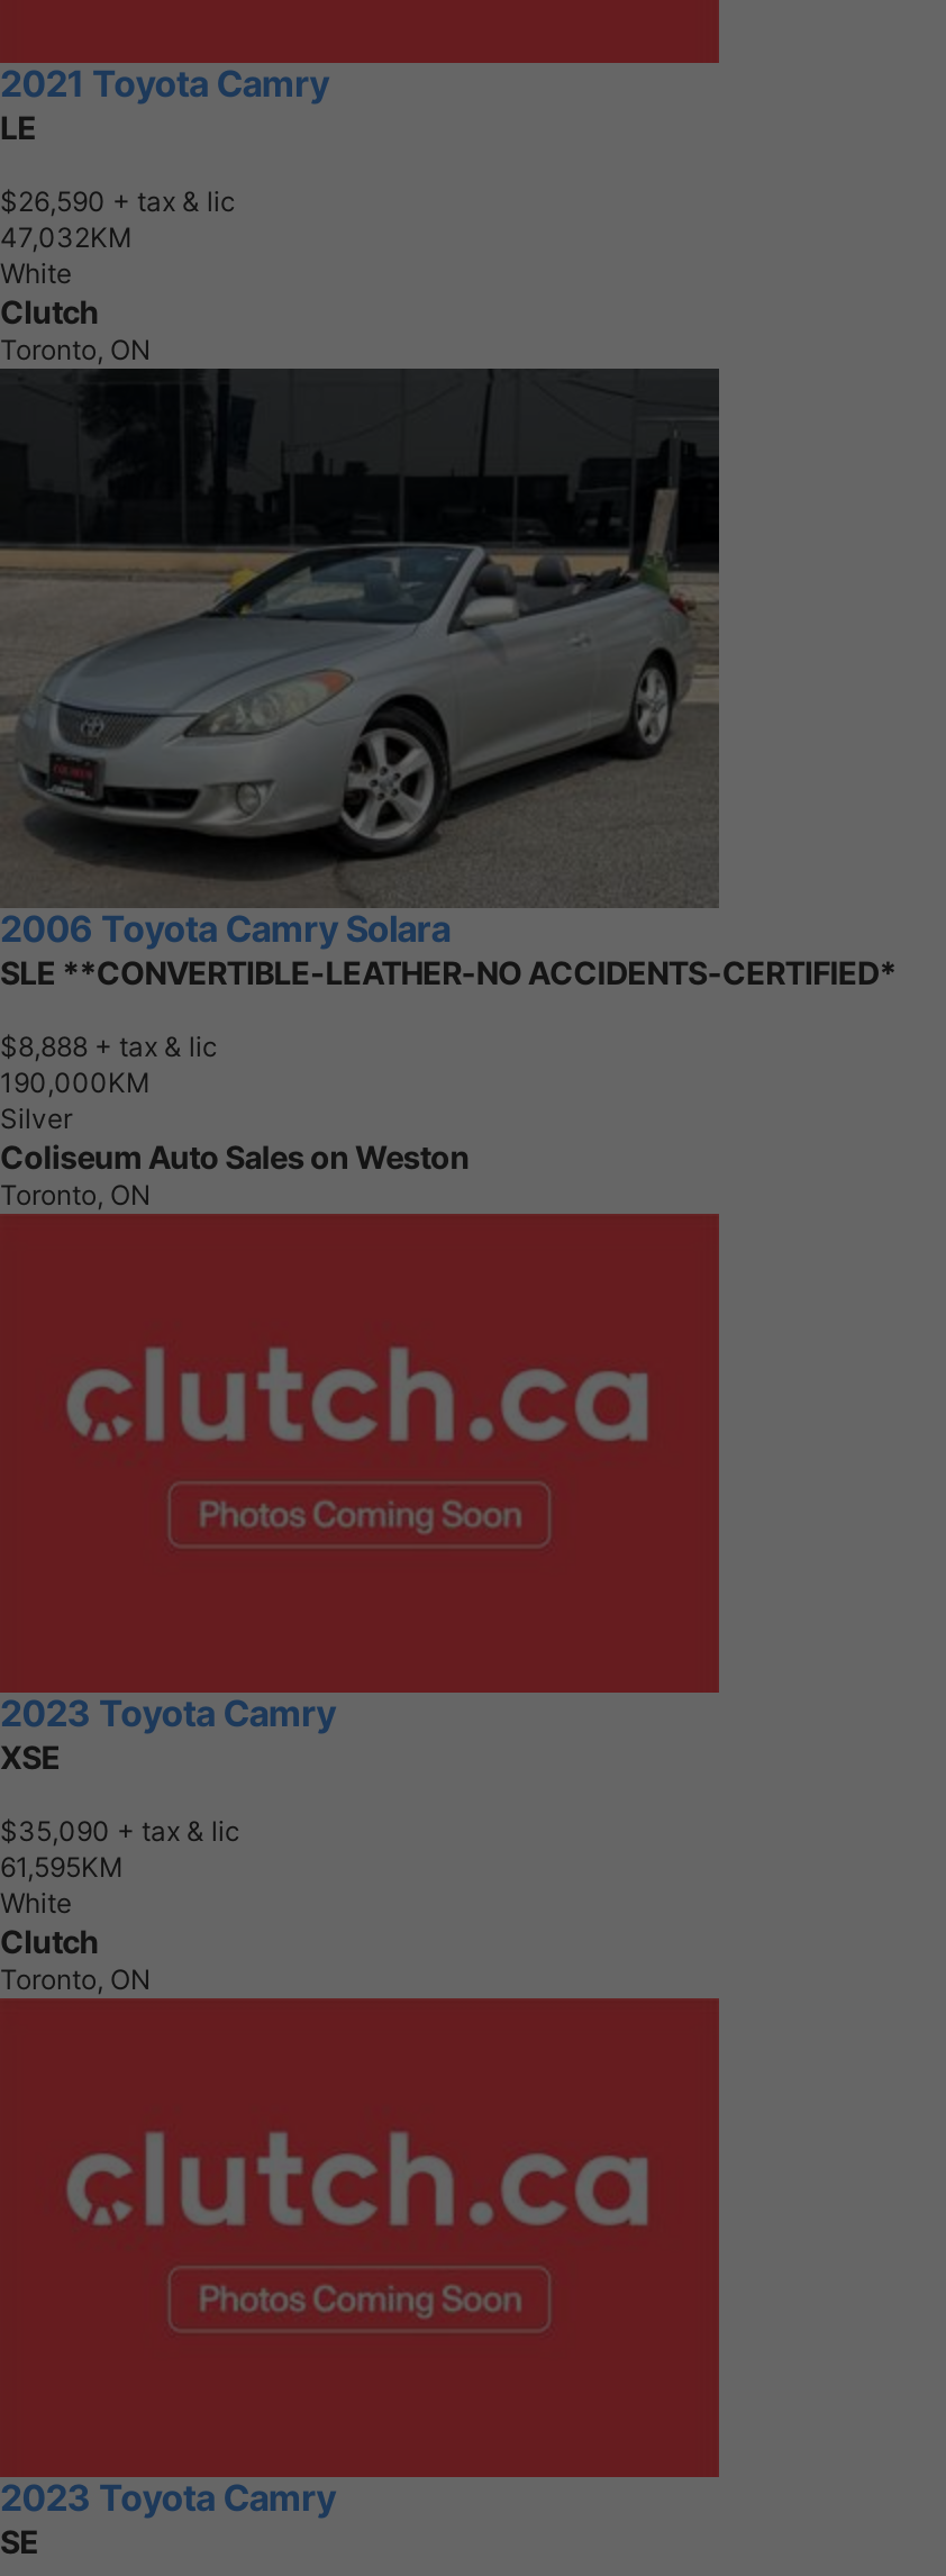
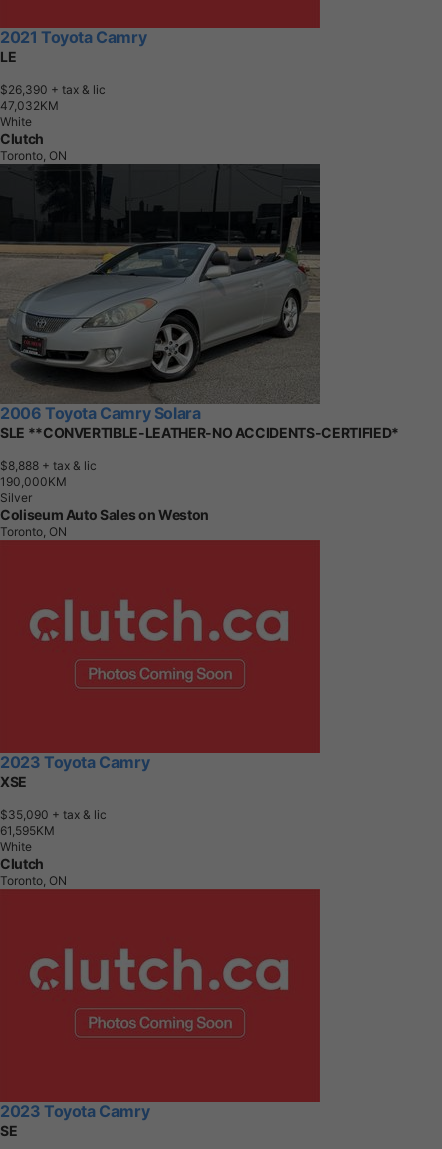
- $26,590 + tax & lic
+ $26,390 + tax & lic
